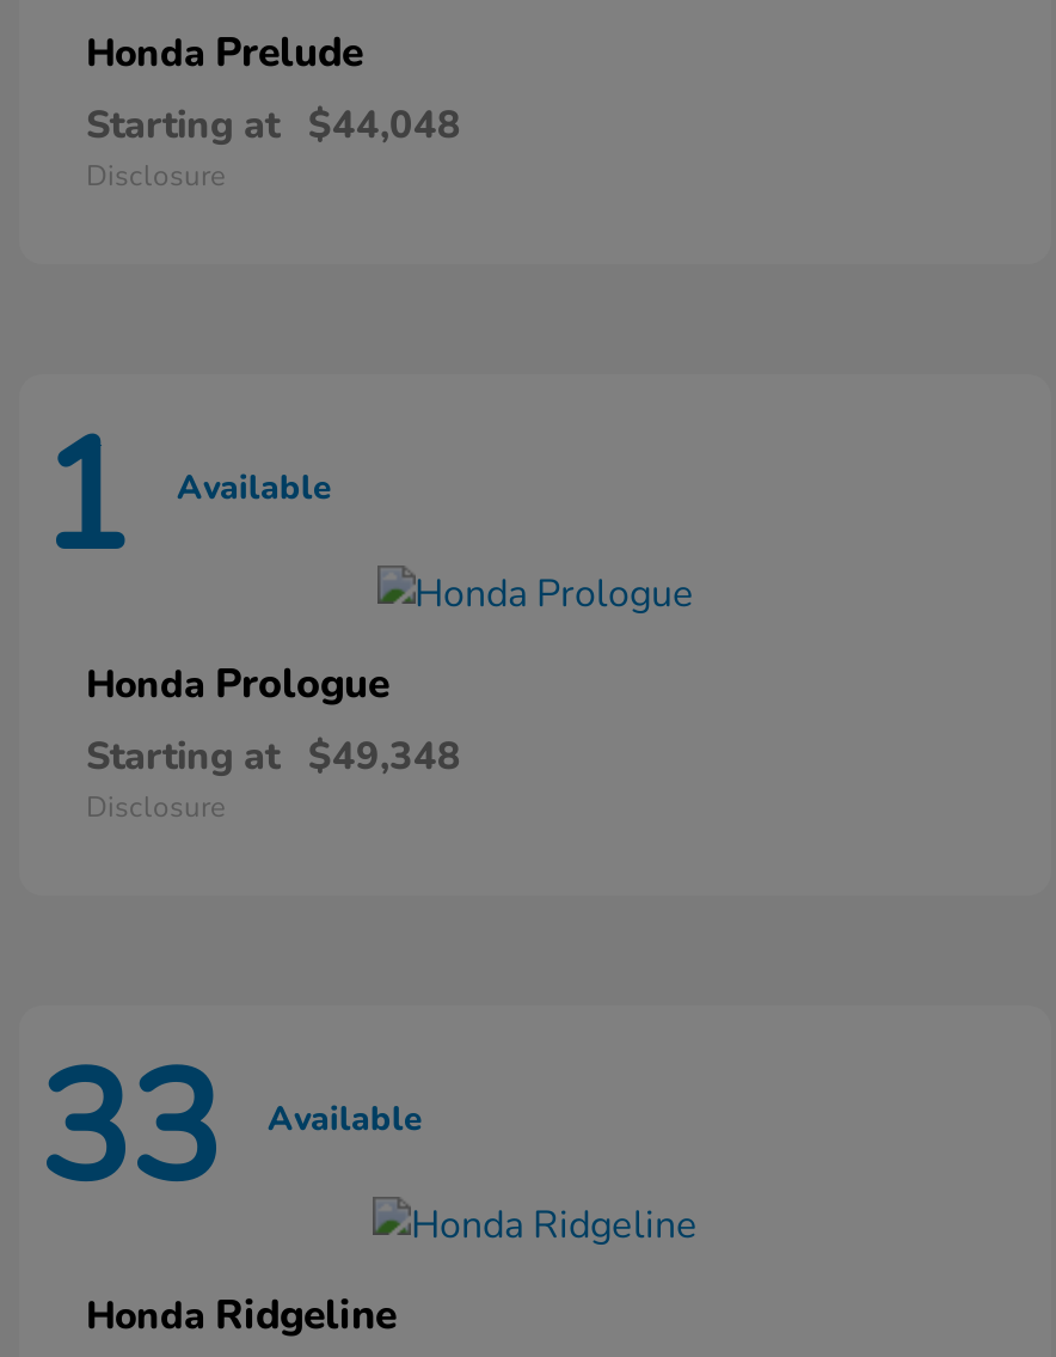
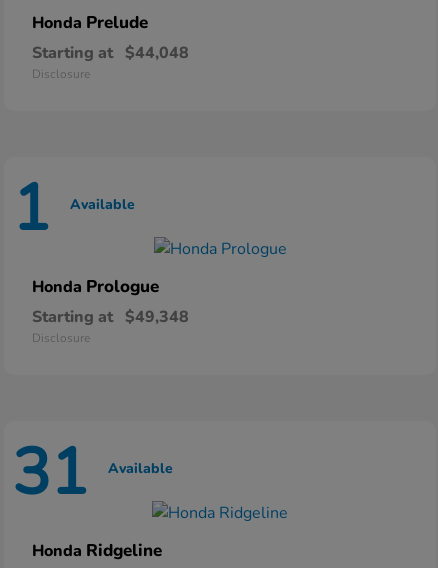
- 33 Available
+ 31 Available
